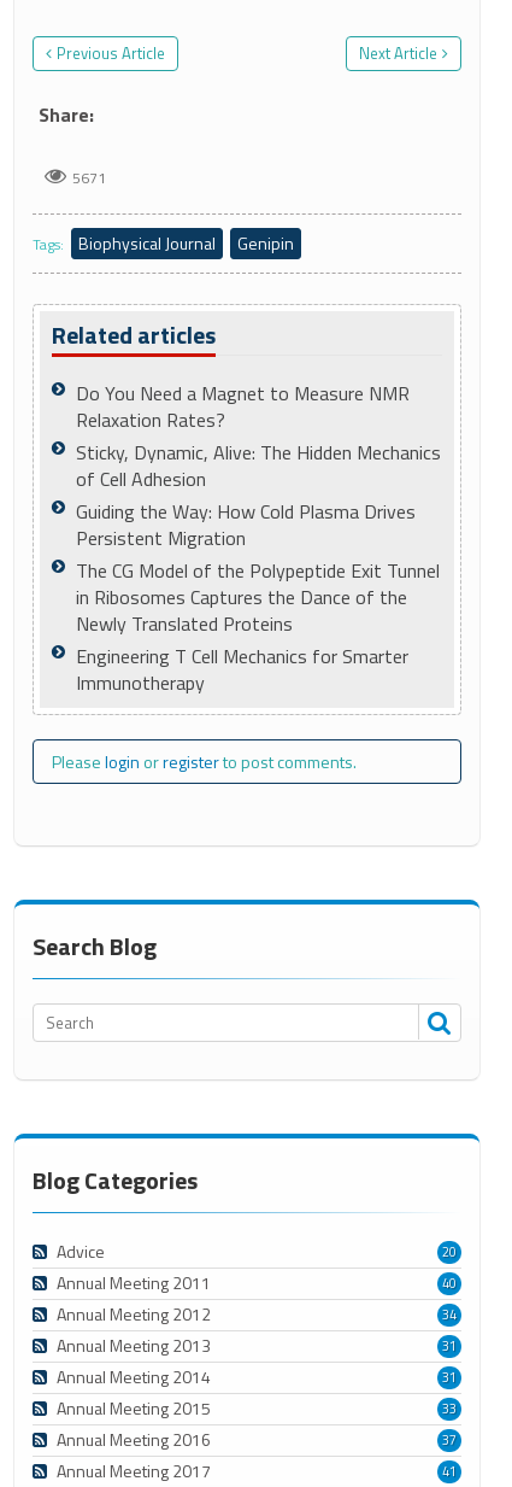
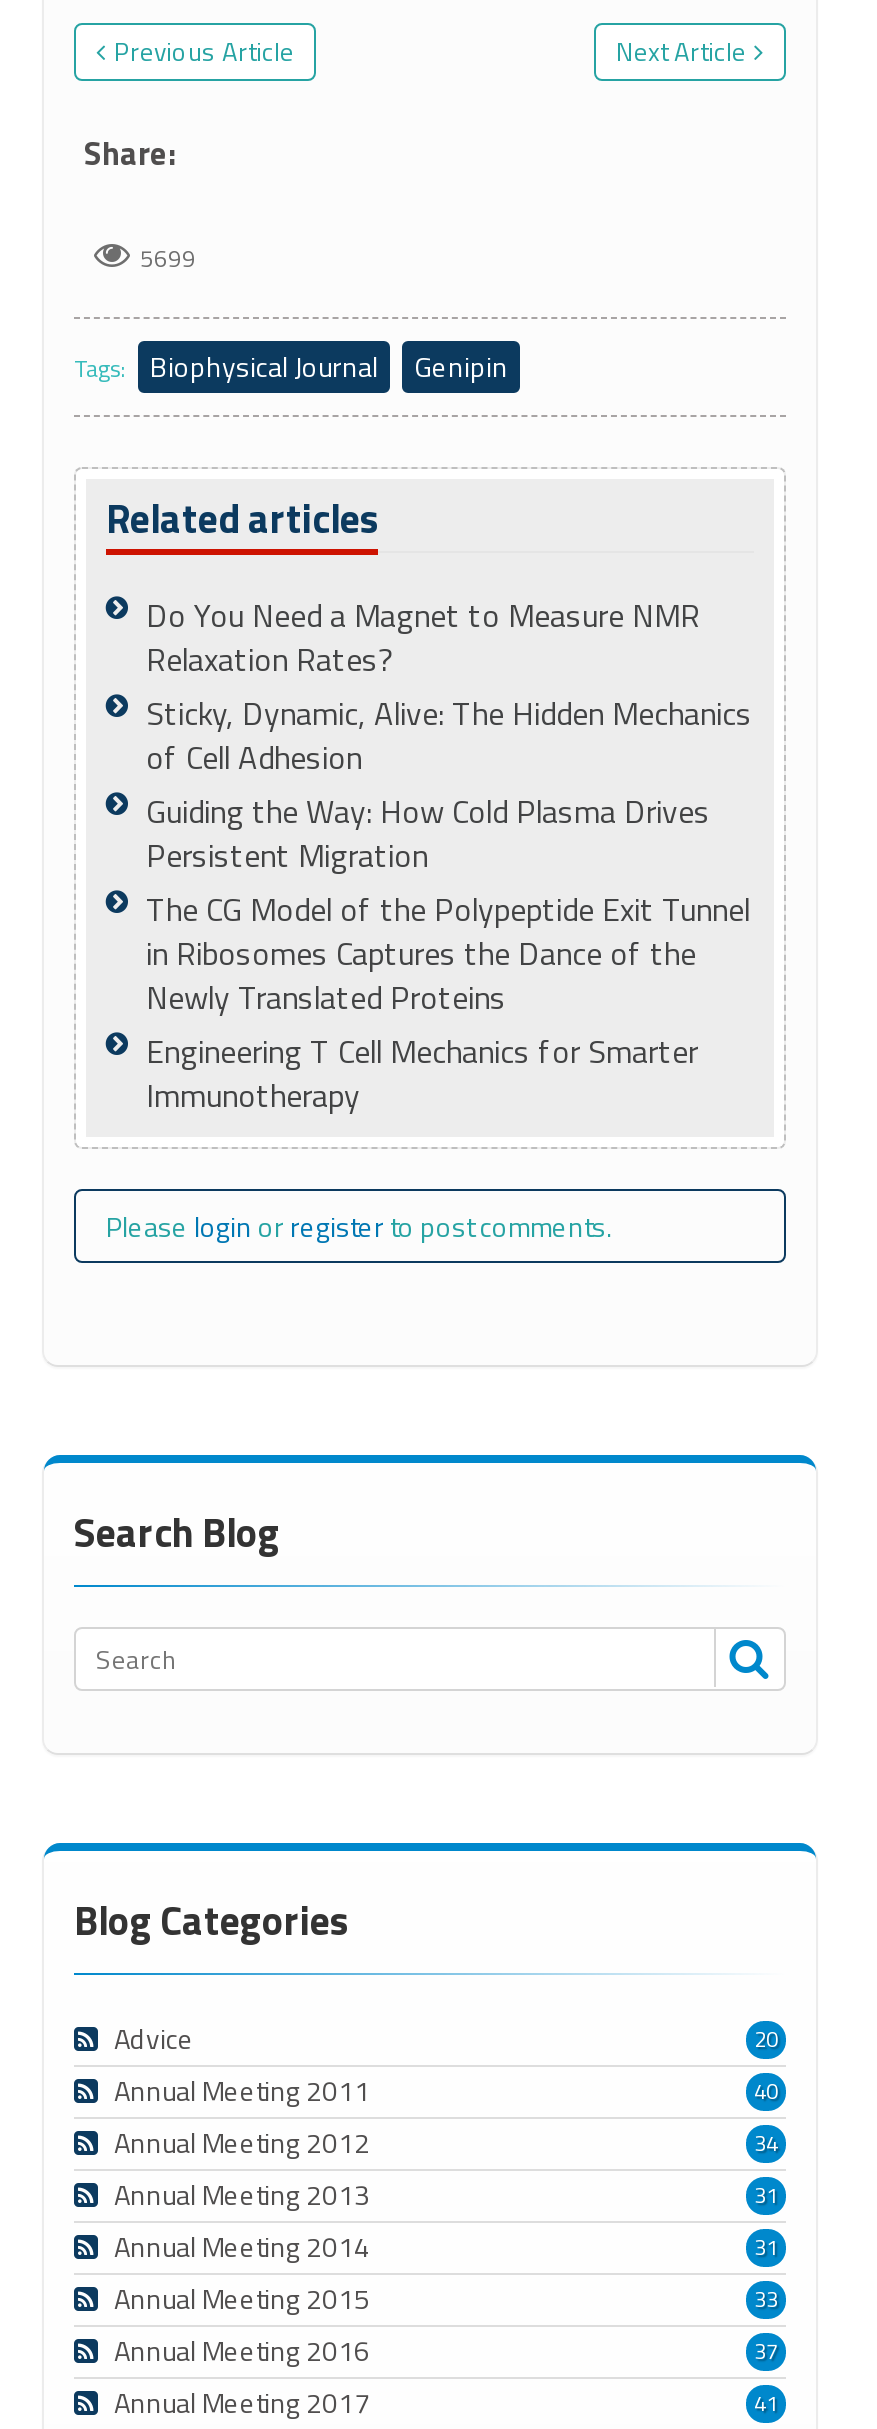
- 5671
+ 5699
